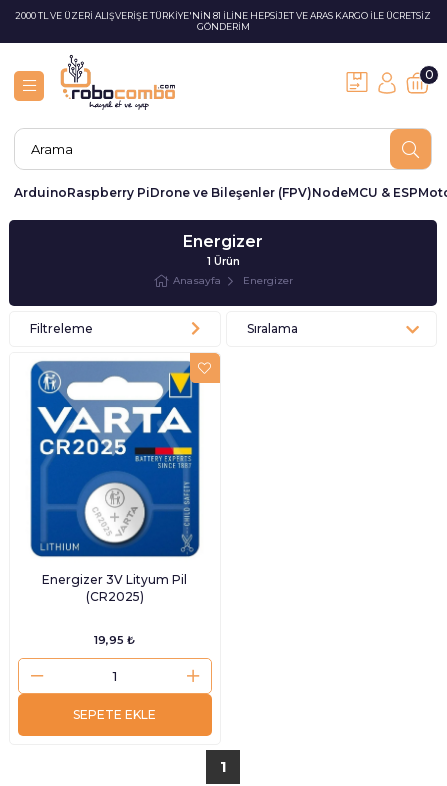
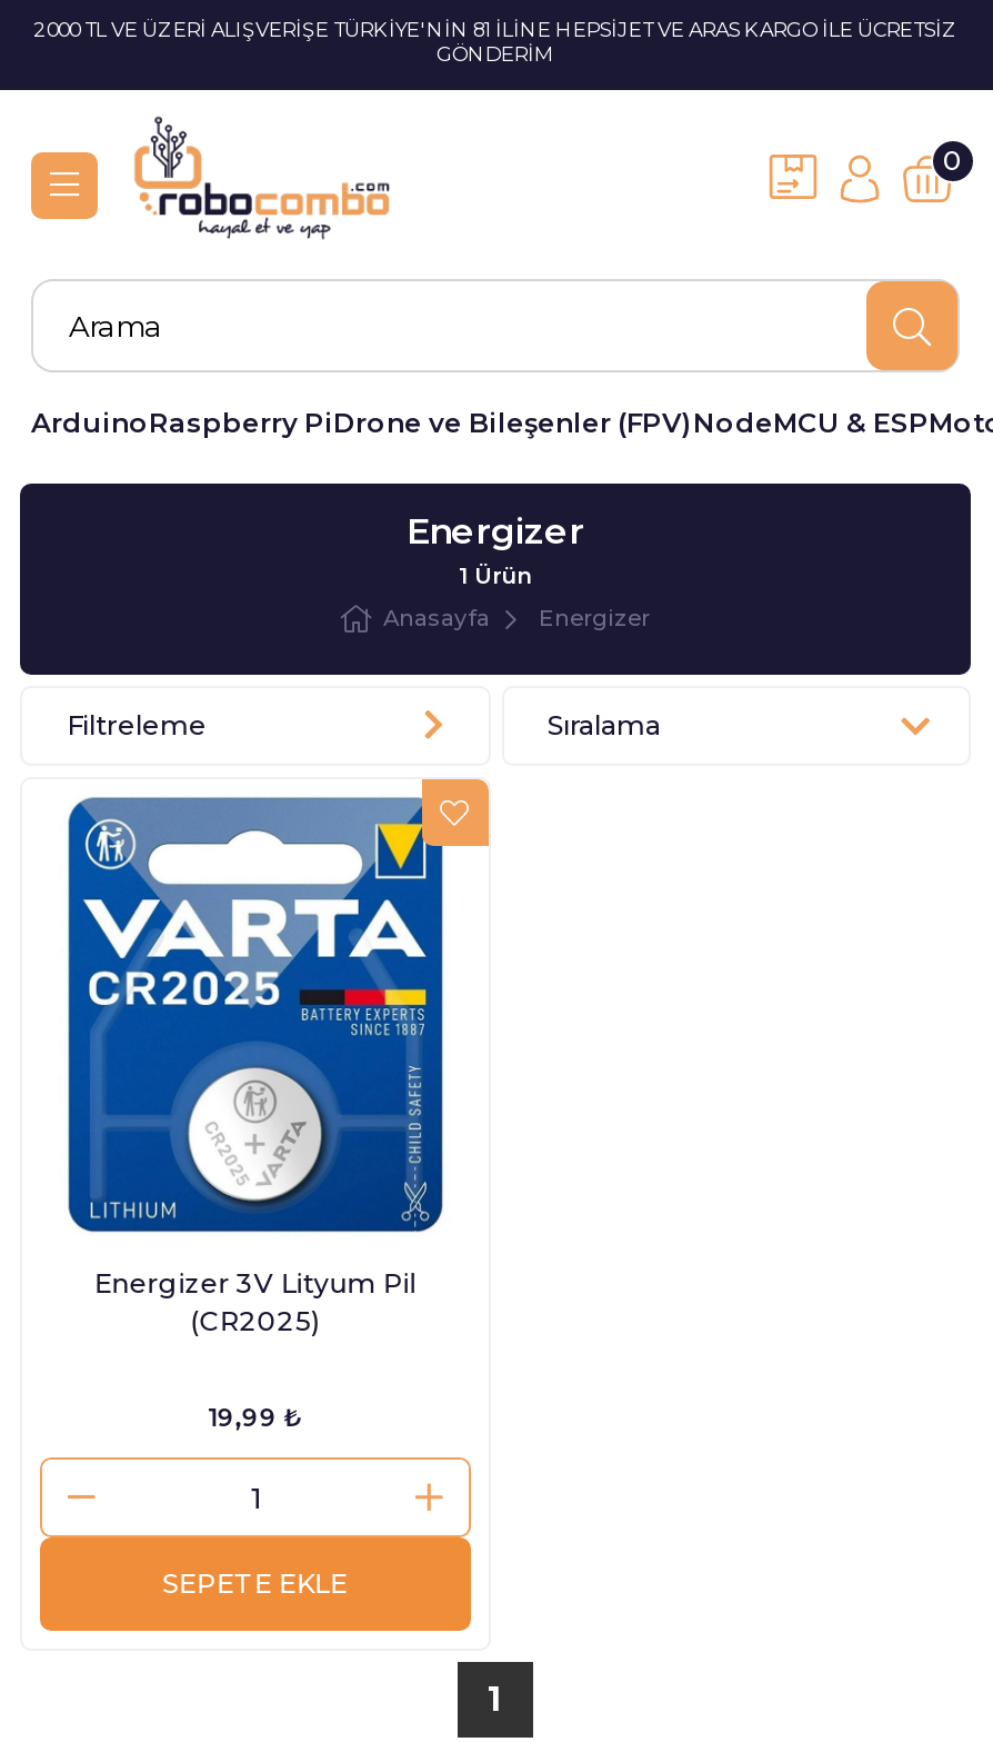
- 19,95 ₺
+ 19,99 ₺
